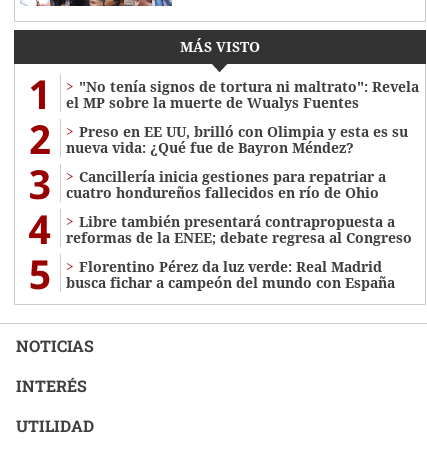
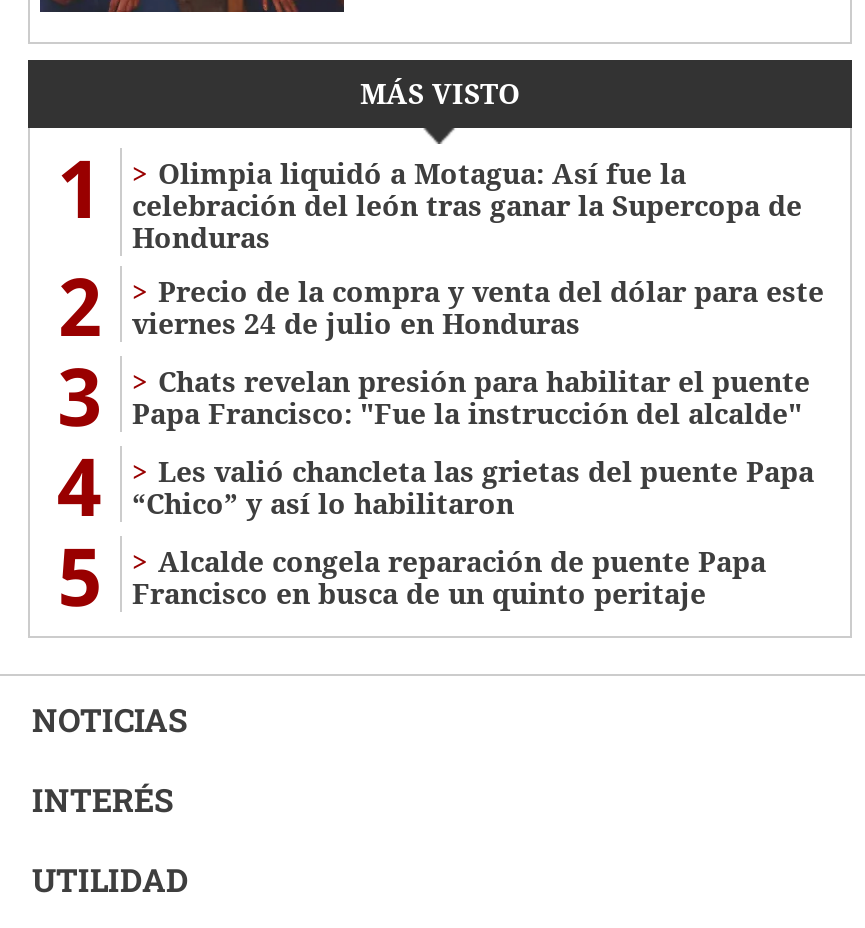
- "No tenía signos de tortura ni maltrato": Revela
- el MP sobre la muerte de Wualys Fuentes
+ Olimpia liquidó a Motagua: Así fue la
+ celebración del león tras ganar la Supercopa de
+ Honduras

- Preso en EE UU, brilló con Olimpia y esta es su
- nueva vida: ¿Qué fue de Bayron Méndez?
+ Precio de la compra y venta del dólar para este
+ viernes 24 de julio en Honduras

- Cancillería inicia gestiones para repatriar a
- cuatro hondureños fallecidos en río de Ohio
+ Chats revelan presión para habilitar el puente
+ Papa Francisco: "Fue la instrucción del alcalde"

- Libre también presentará contrapropuesta a
- reformas de la ENEE; debate regresa al Congreso
+ Les valió chancleta las grietas del puente Papa
+ “Chico” y así lo habilitaron

- Florentino Pérez da luz verde: Real Madrid
- busca fichar a campeón del mundo con España
+ Alcalde congela reparación de puente Papa
+ Francisco en busca de un quinto peritaje
